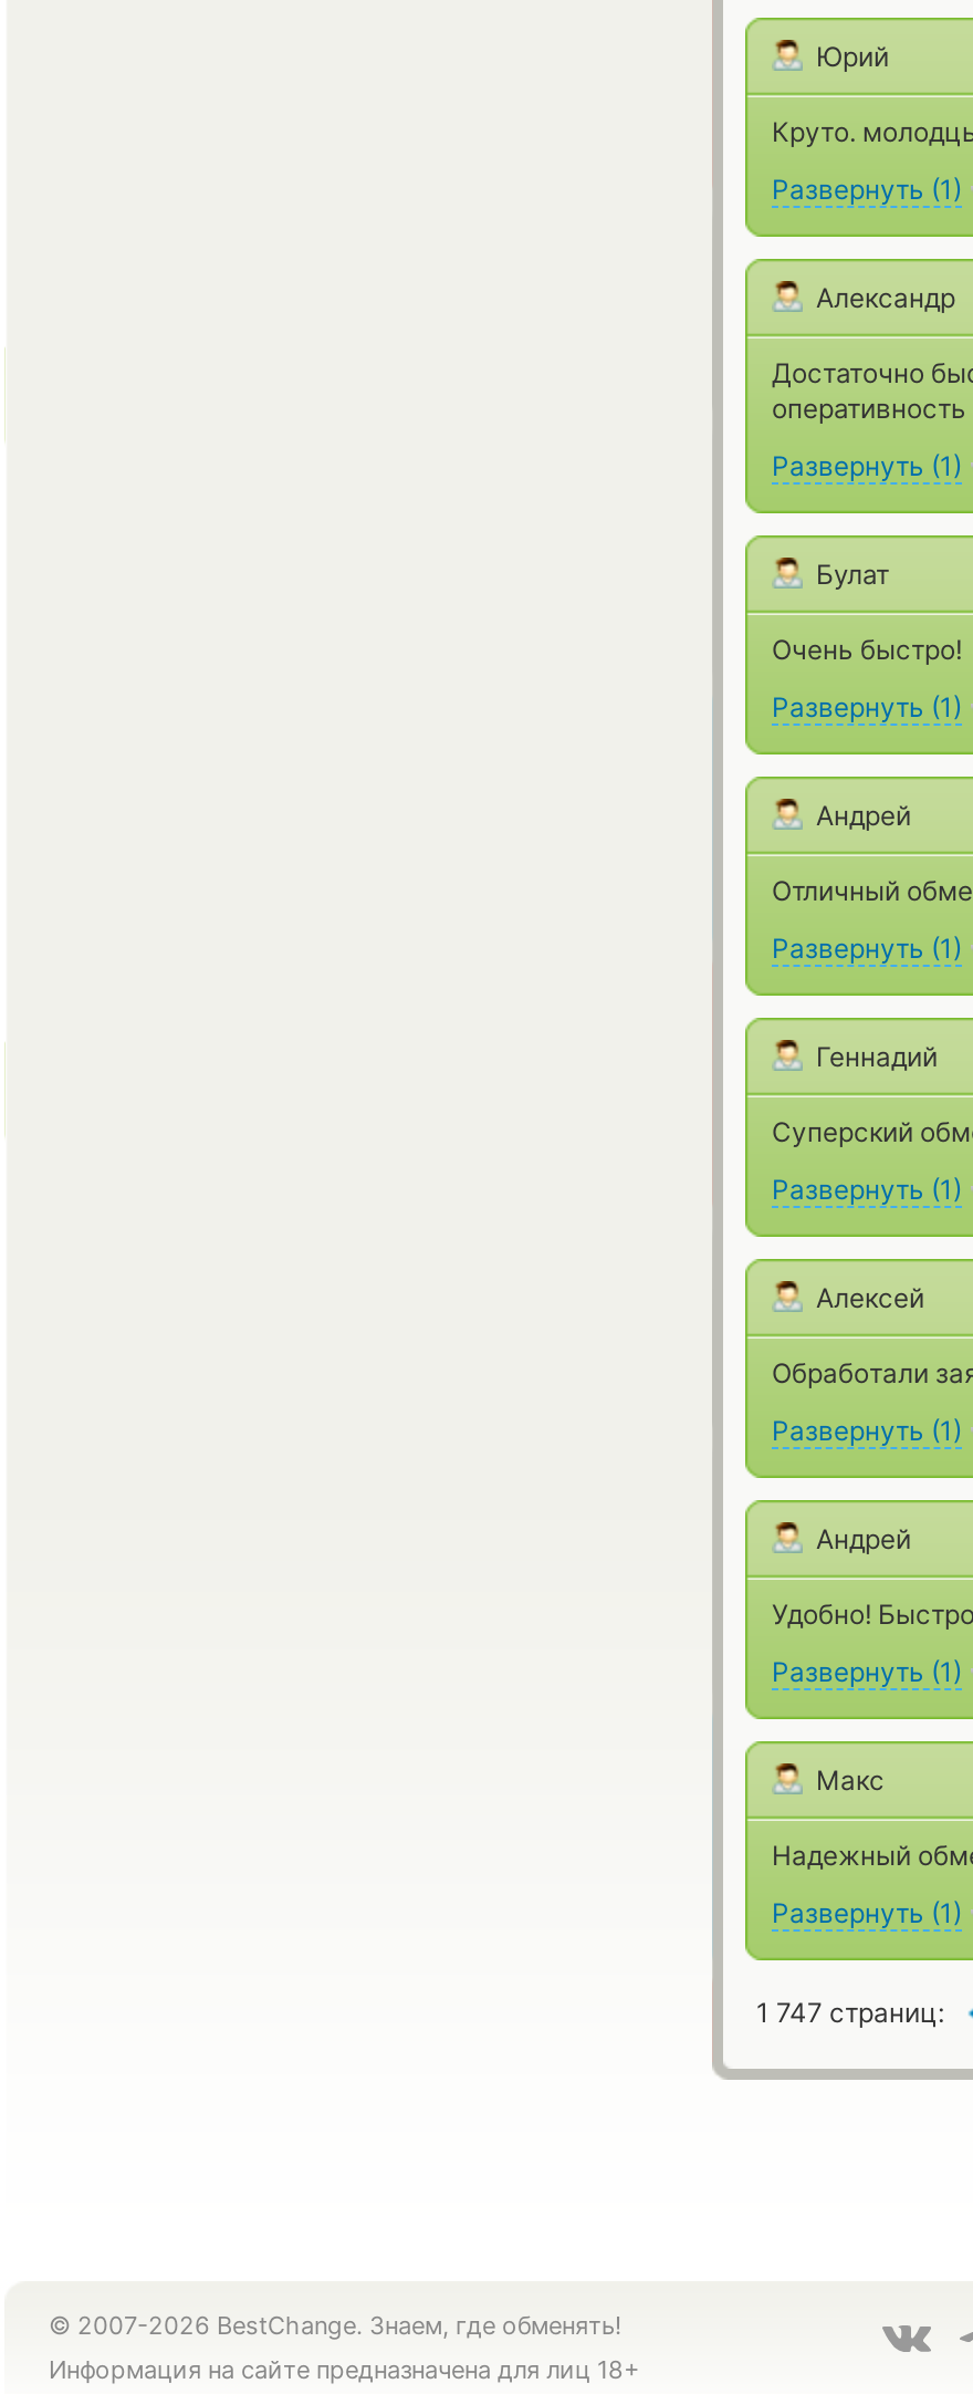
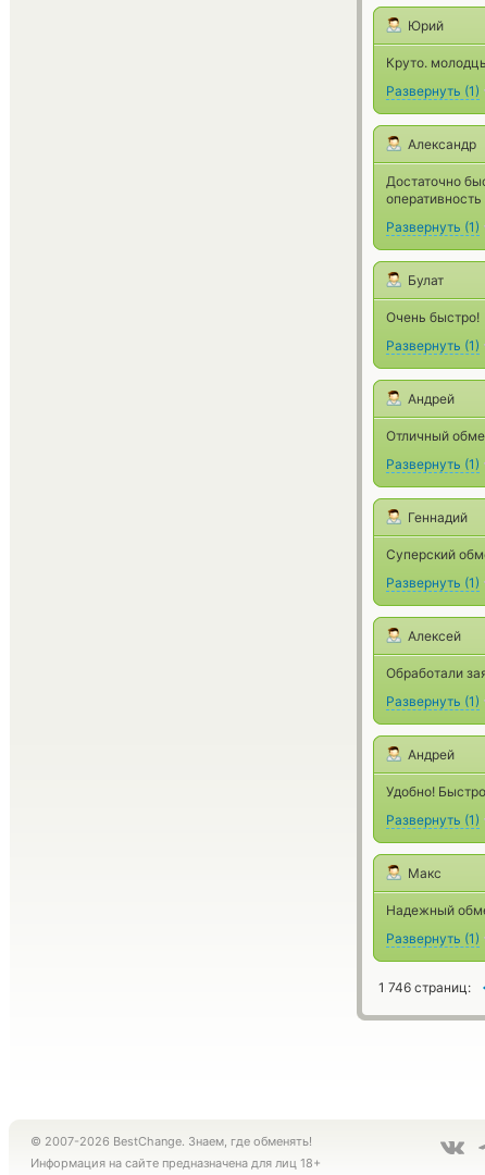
- 1 747 страниц:
+ 1 746 страниц:
